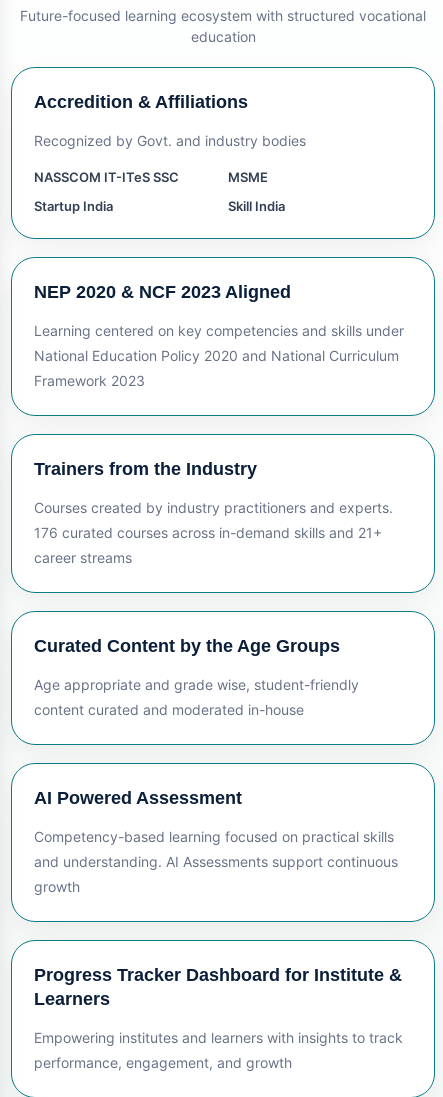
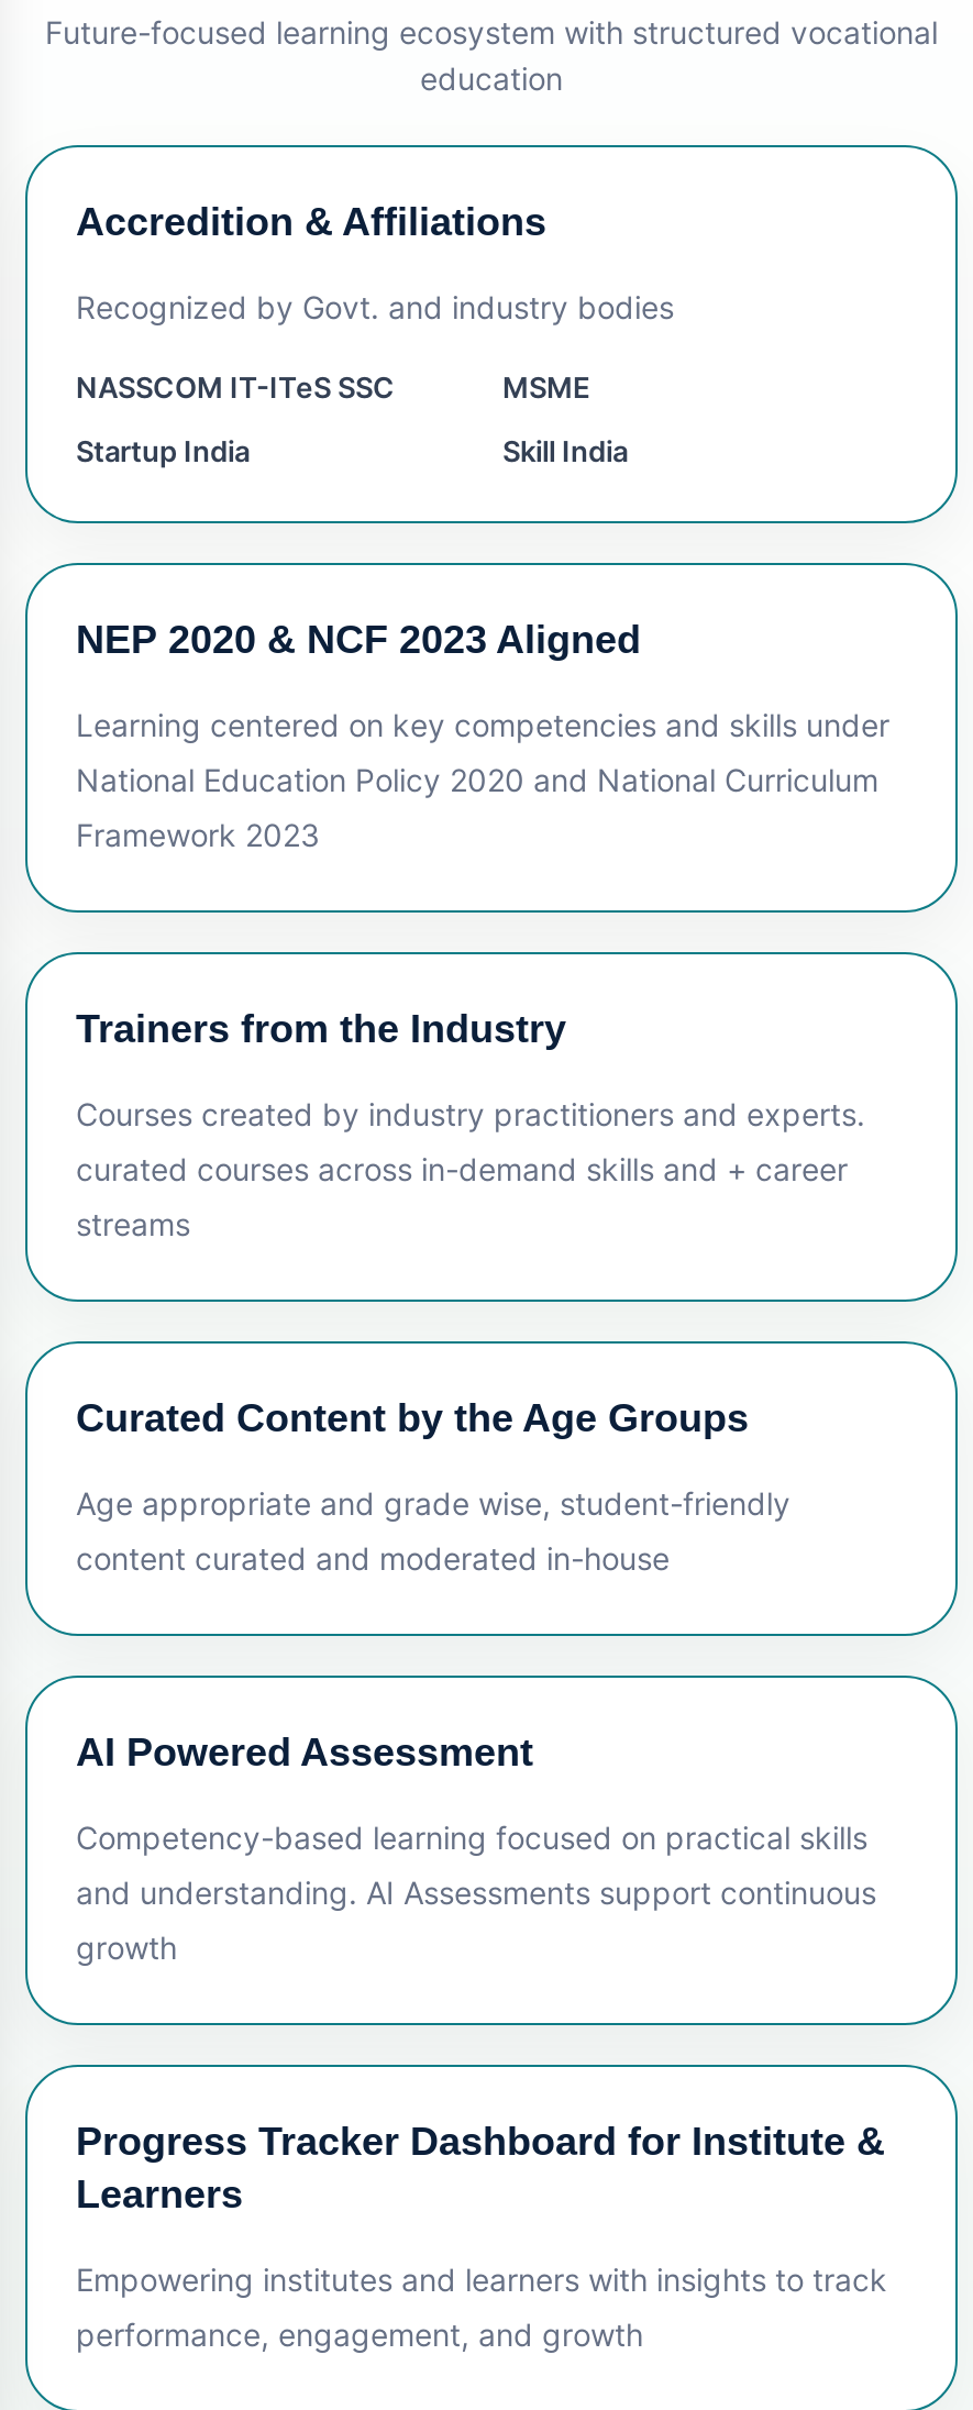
- 176 curated courses across in-demand skills and 21+
+ curated courses across in-demand skills and + career

- career streams
+ streams
